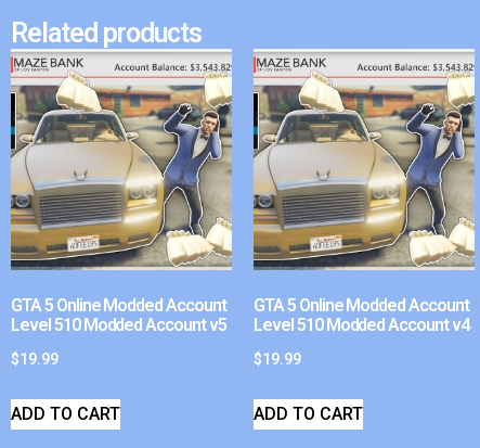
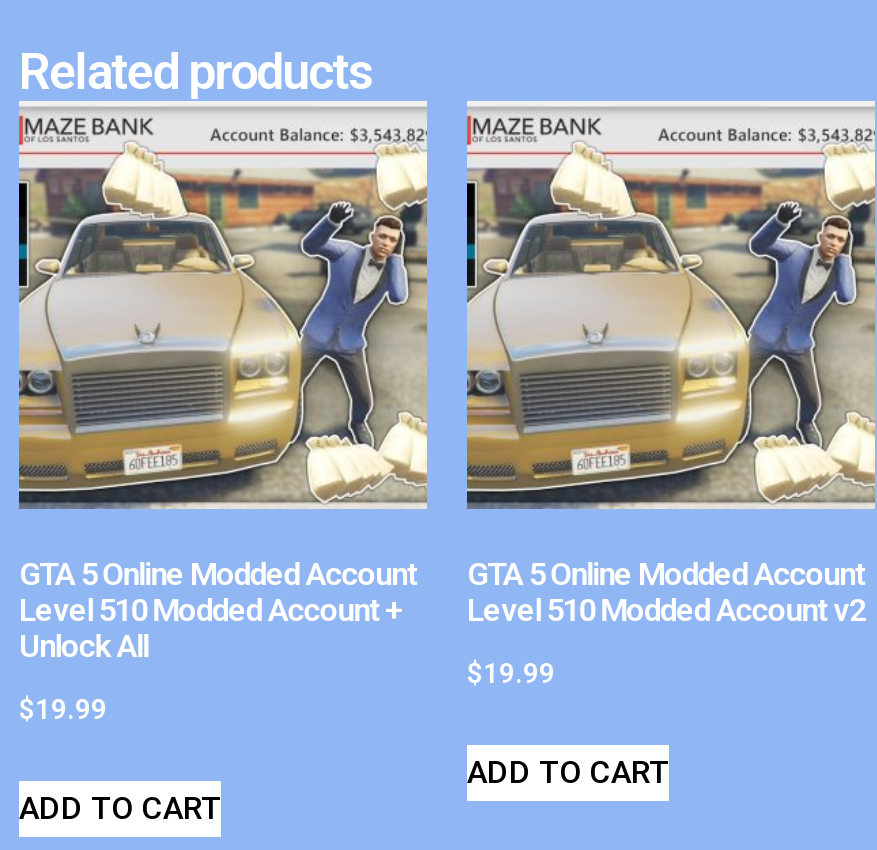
- Level 510 Modded Account v5
+ Level 510 Modded Account +
+ Unlock All

- Level 510 Modded Account v4
+ Level 510 Modded Account v2
